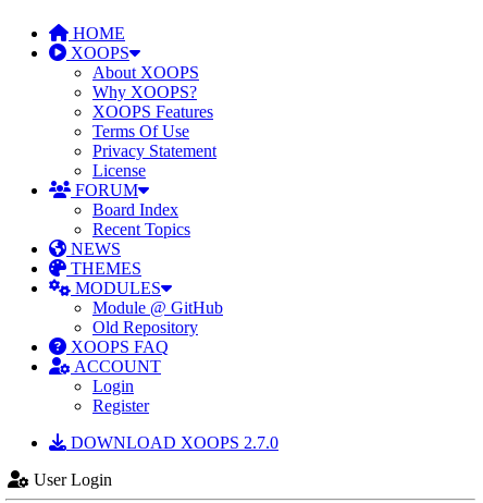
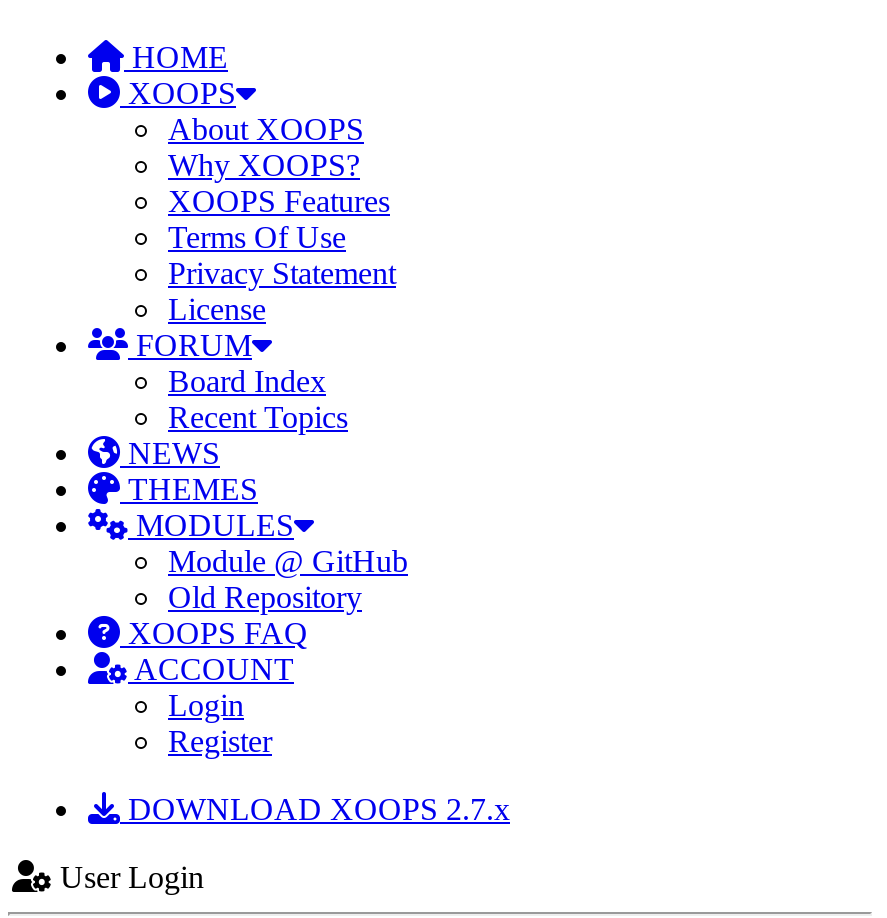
- DOWNLOAD XOOPS 2.7.0
+ DOWNLOAD XOOPS 2.7.x
